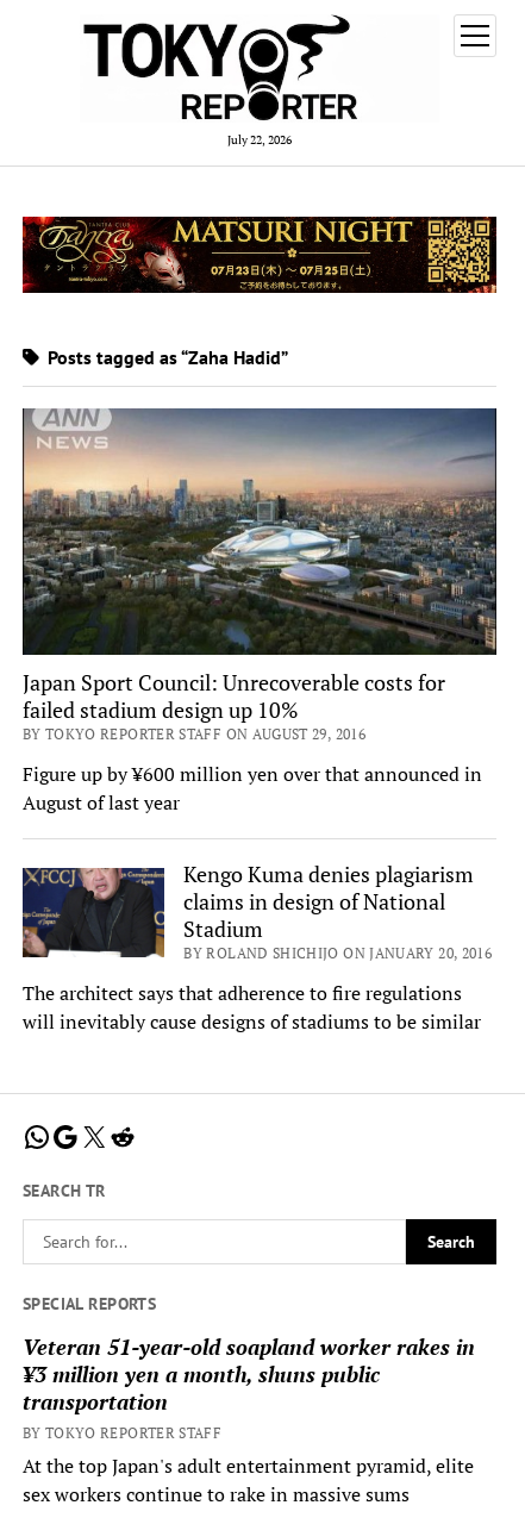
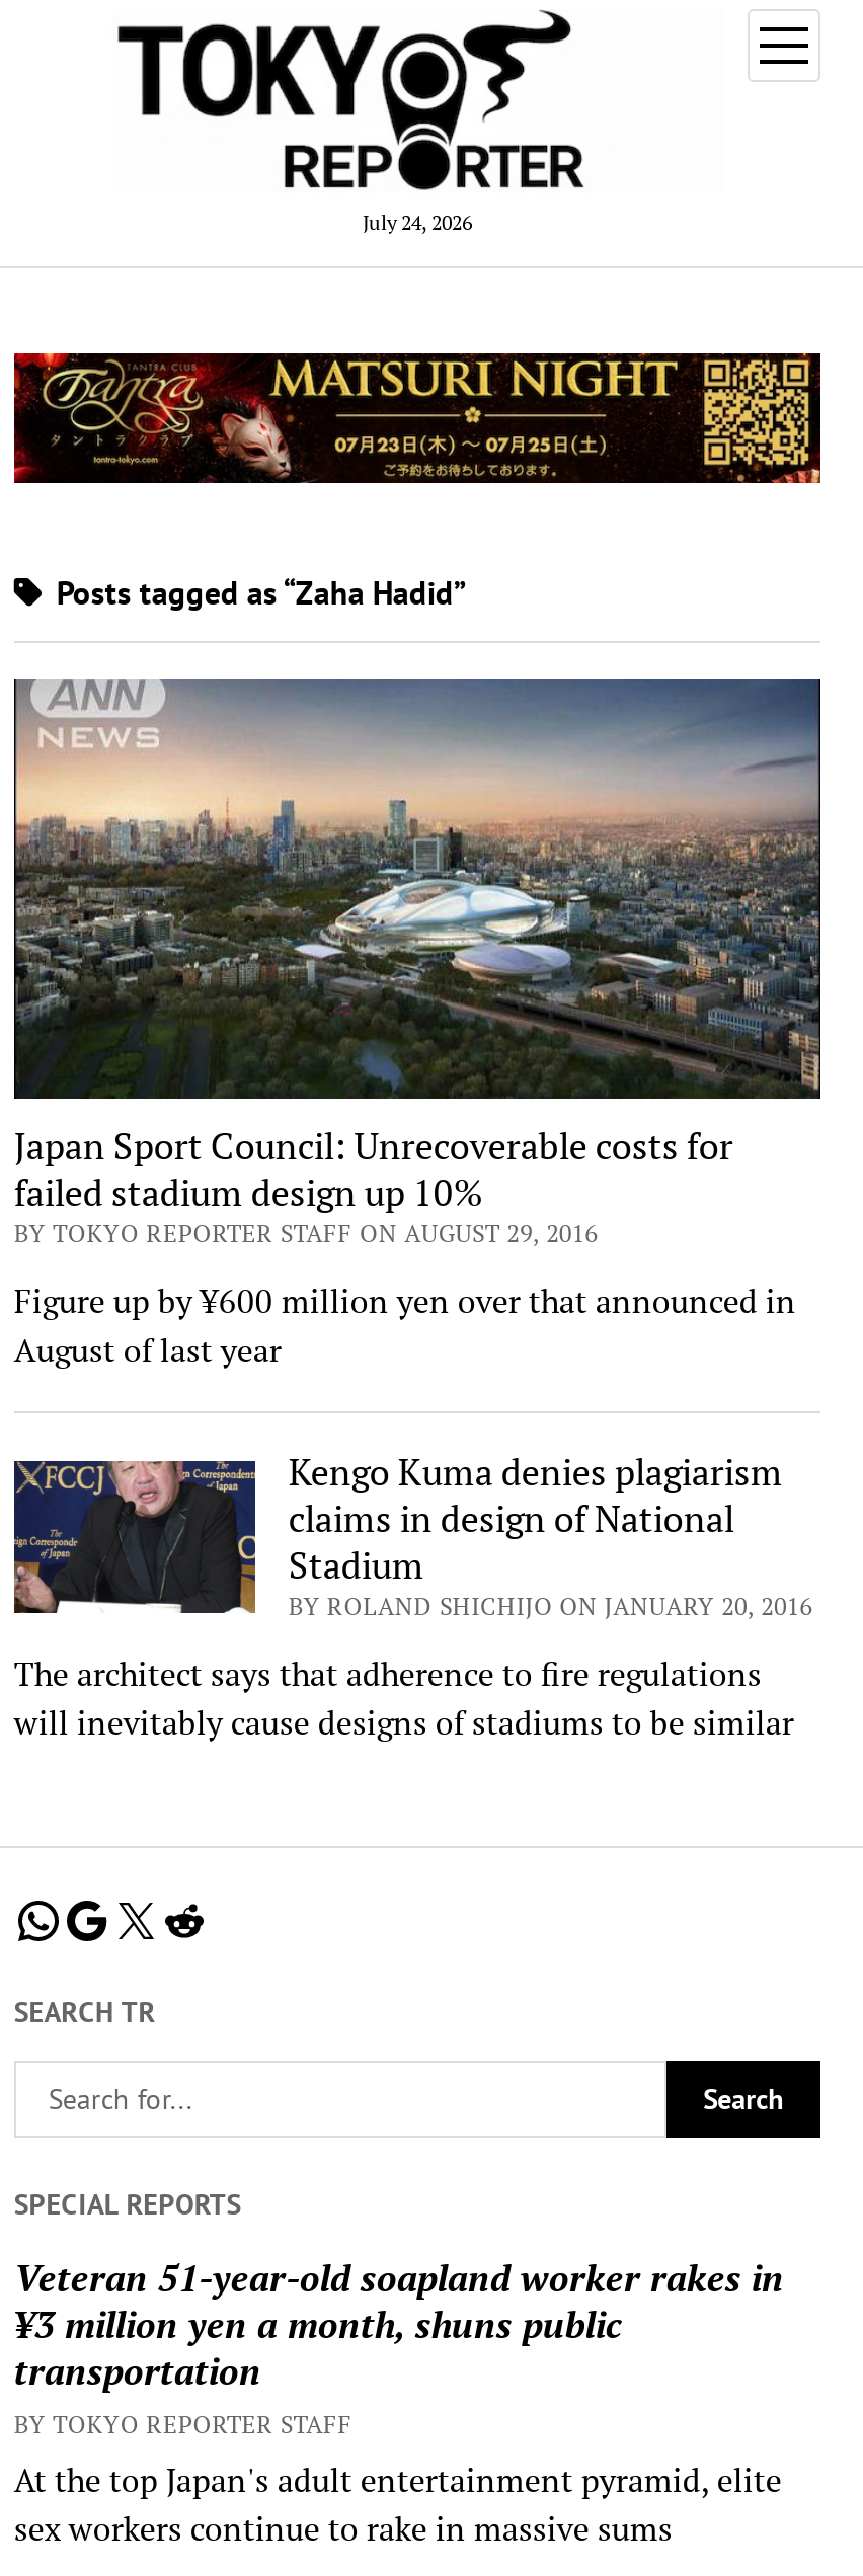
- July 22, 2026
+ July 24, 2026
